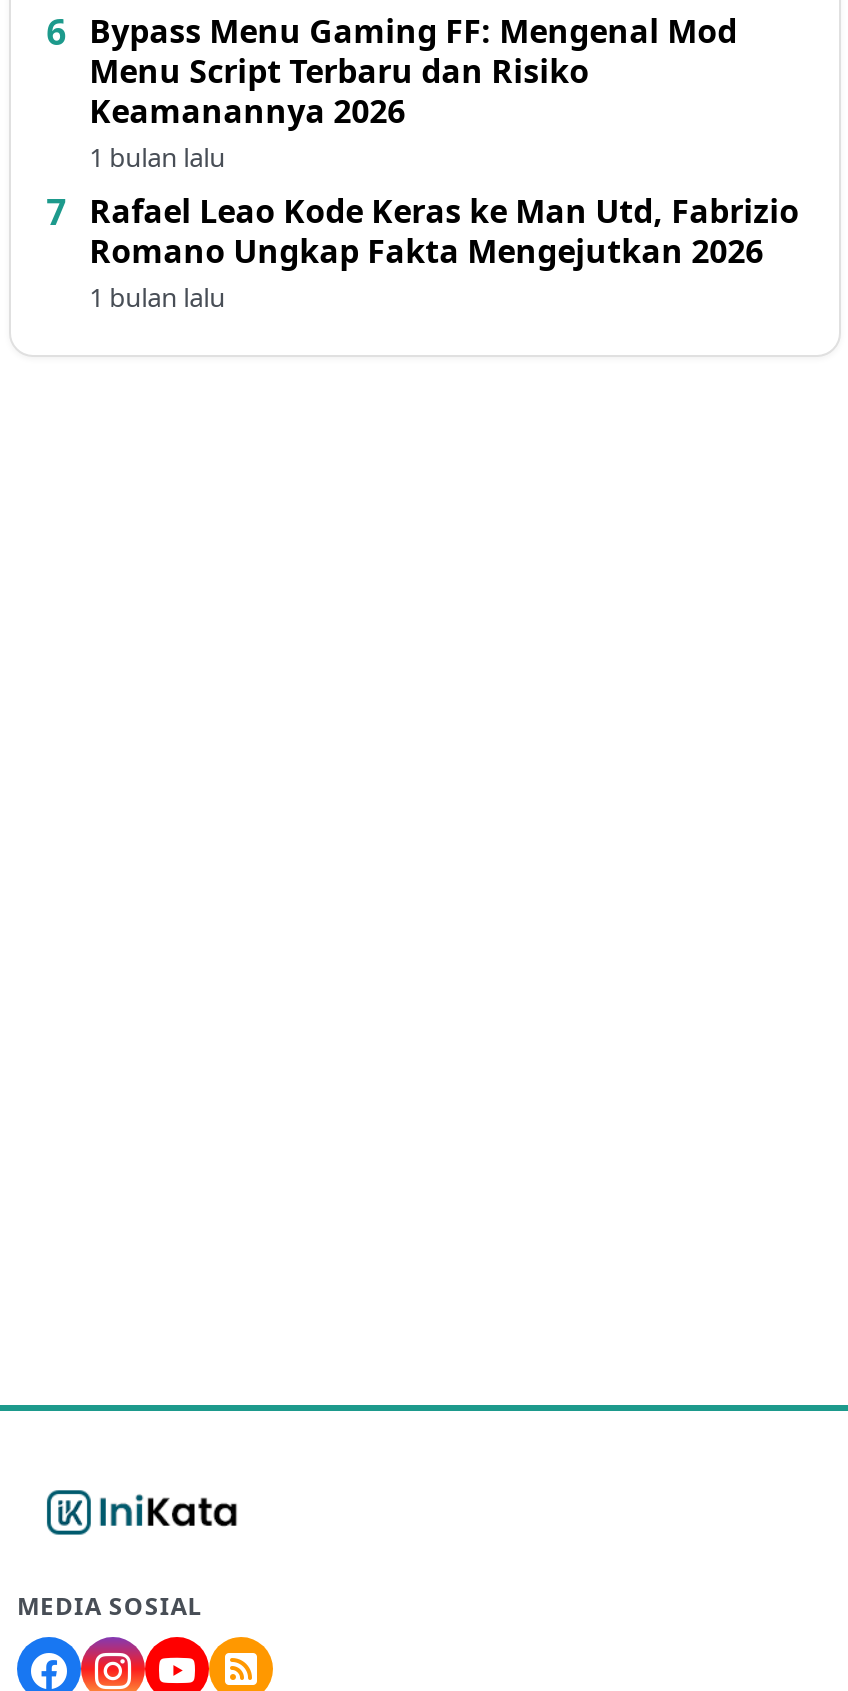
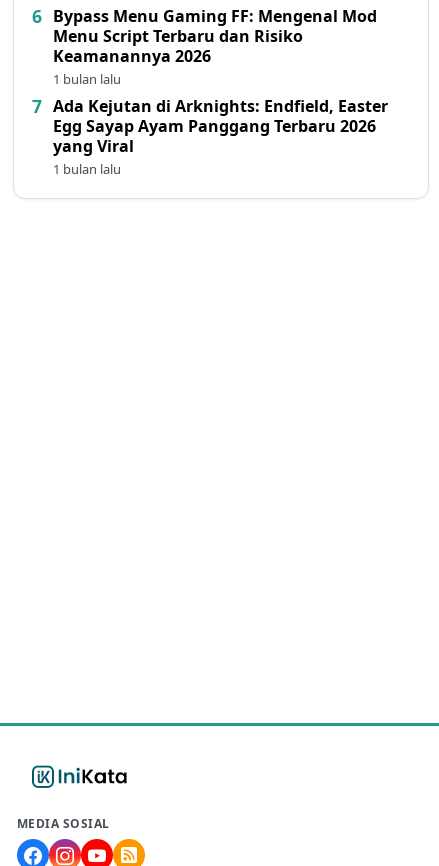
- Rafael Leao Kode Keras ke Man Utd, Fabrizio
- Romano Ungkap Fakta Mengejutkan 2026
+ Ada Kejutan di Arknights: Endfield, Easter
+ Egg Sayap Ayam Panggang Terbaru 2026
+ yang Viral
